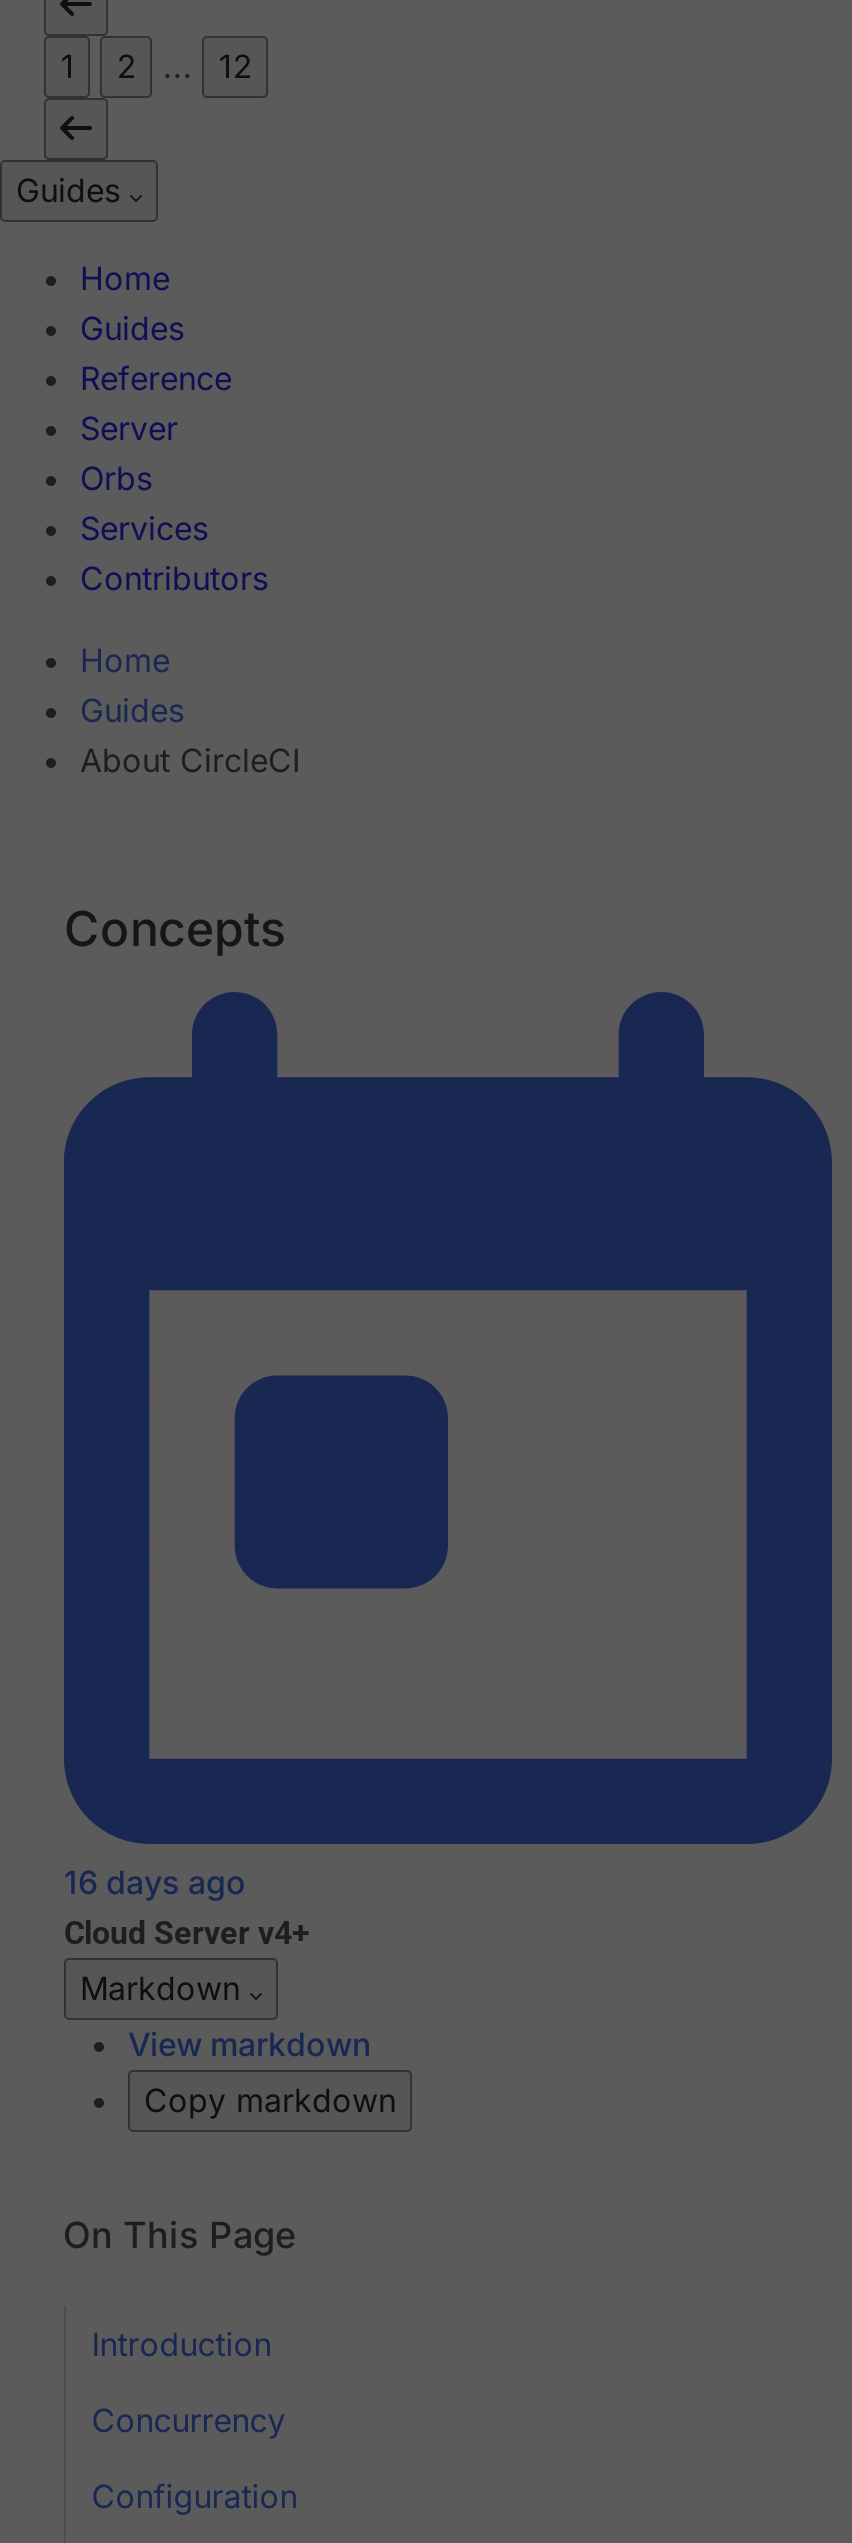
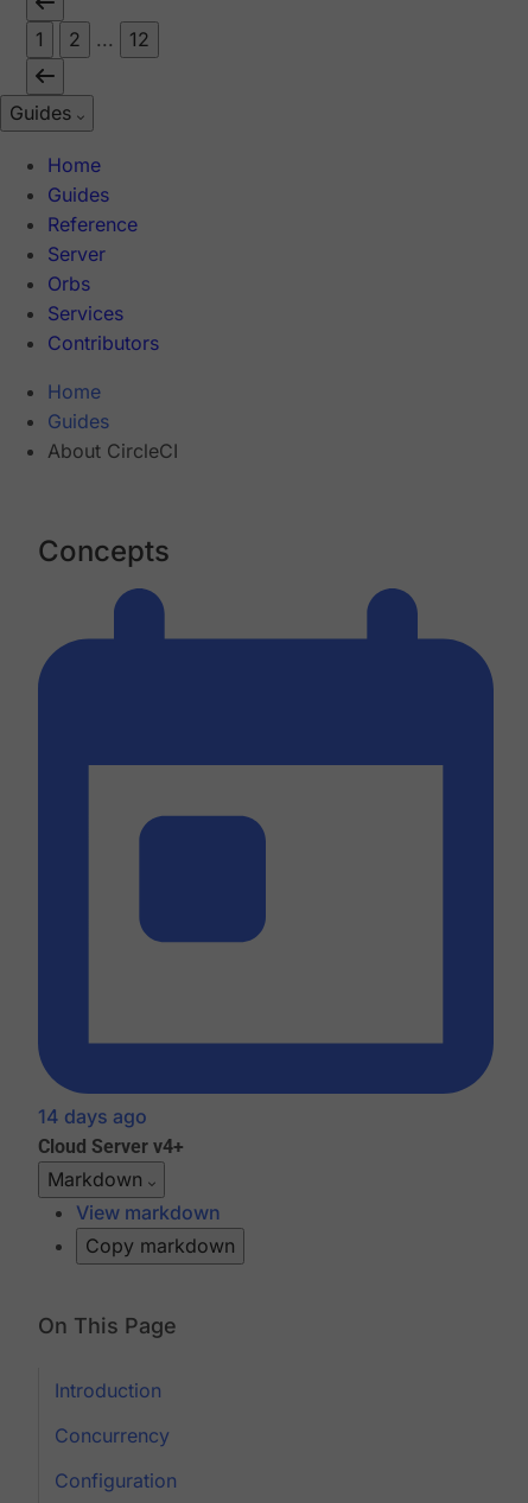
- 16 days ago
+ 14 days ago
